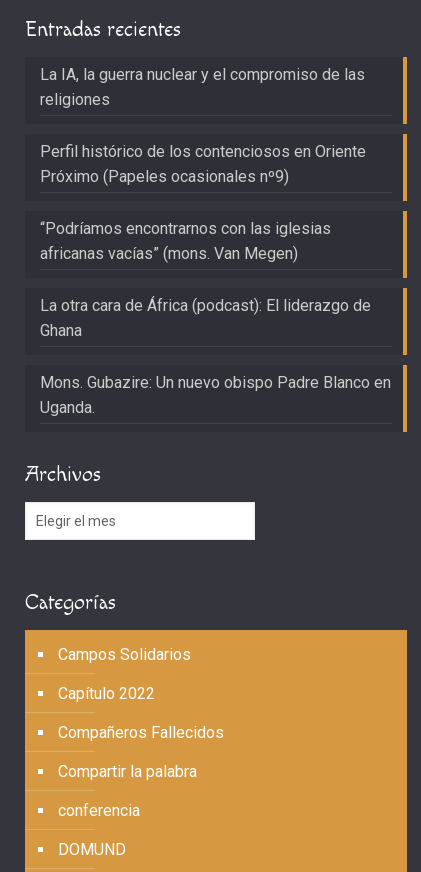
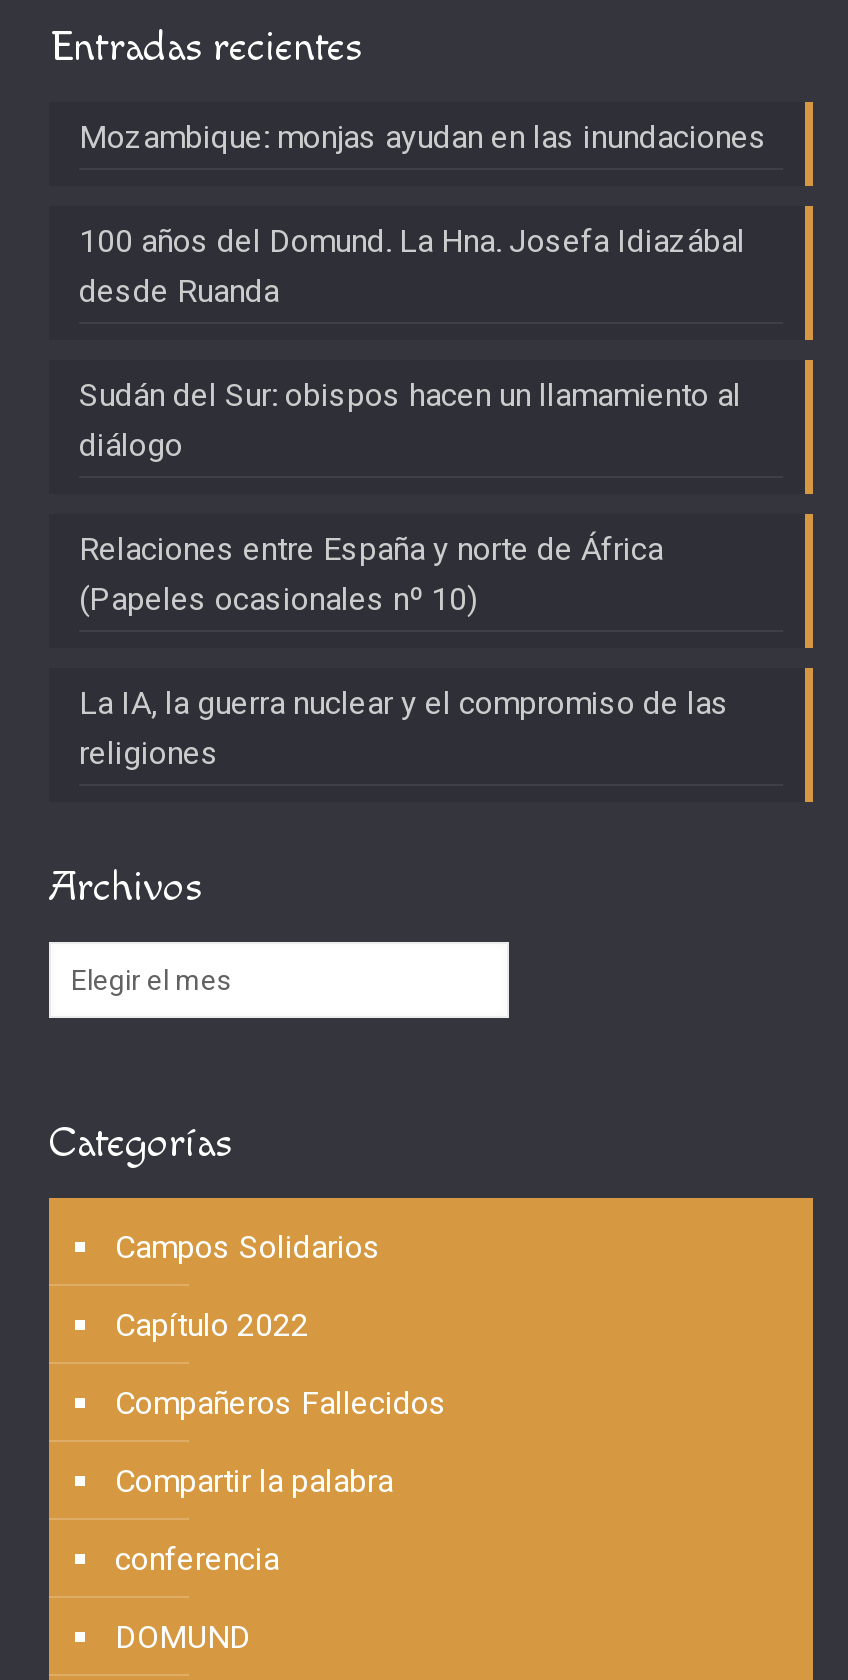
+ Mozambique: monjas ayudan en las inundaciones
+ 100 años del Domund. La Hna. Josefa Idiazábal
+ desde Ruanda
+ Sudán del Sur: obispos hacen un llamamiento al
+ diálogo
+ Relaciones entre España y norte de África
+ (Papeles ocasionales nº 10)

moved down: La IA, la guerra nuclear y el compromiso de las | religiones

- Perfil histórico de los contenciosos en Oriente
- Próximo (Papeles ocasionales nº9)
- “Podríamos encontrarnos con las iglesias
- africanas vacías” (mons. Van Megen)
- La otra cara de África (podcast): El liderazgo de
- Ghana
- Mons. Gubazire: Un nuevo obispo Padre Blanco en
- Uganda.
